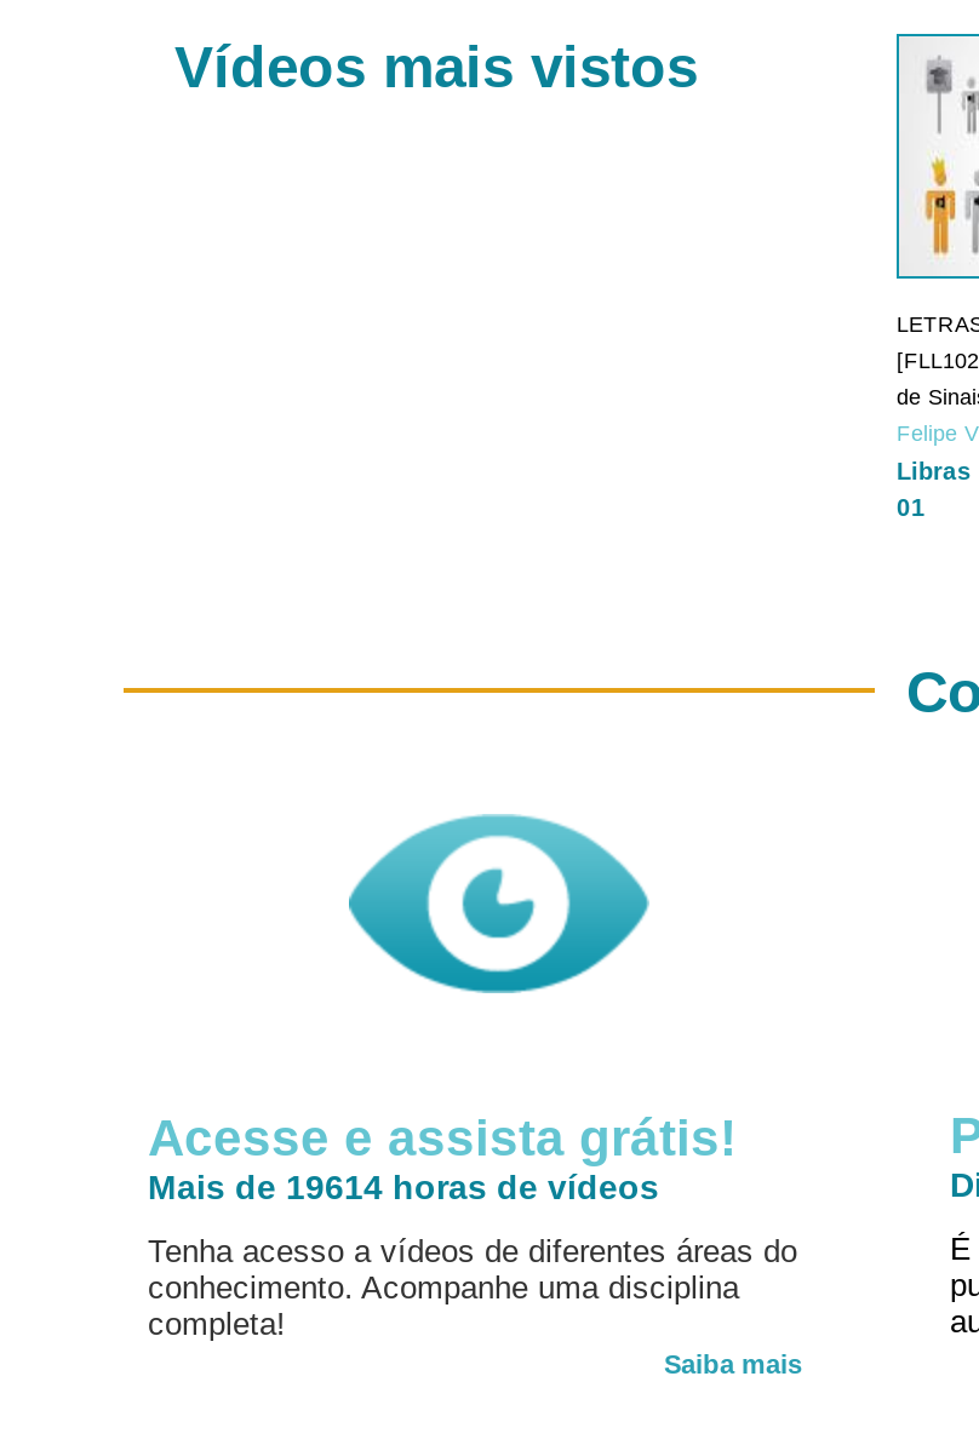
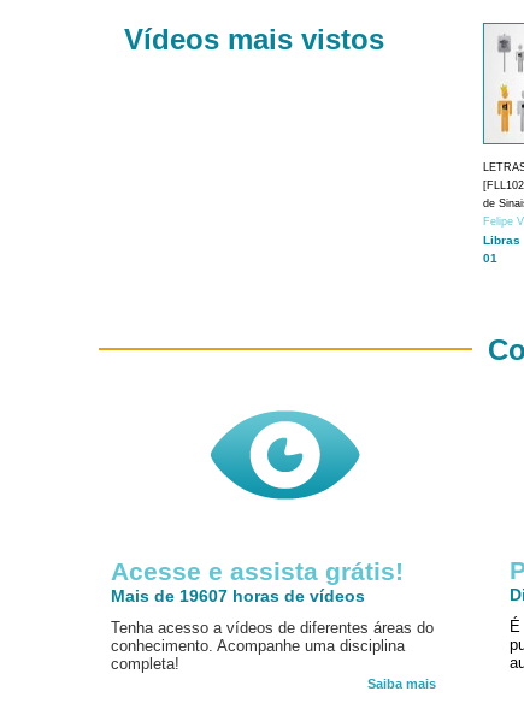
- Mais de 19614 horas de vídeos
+ Mais de 19607 horas de vídeos
